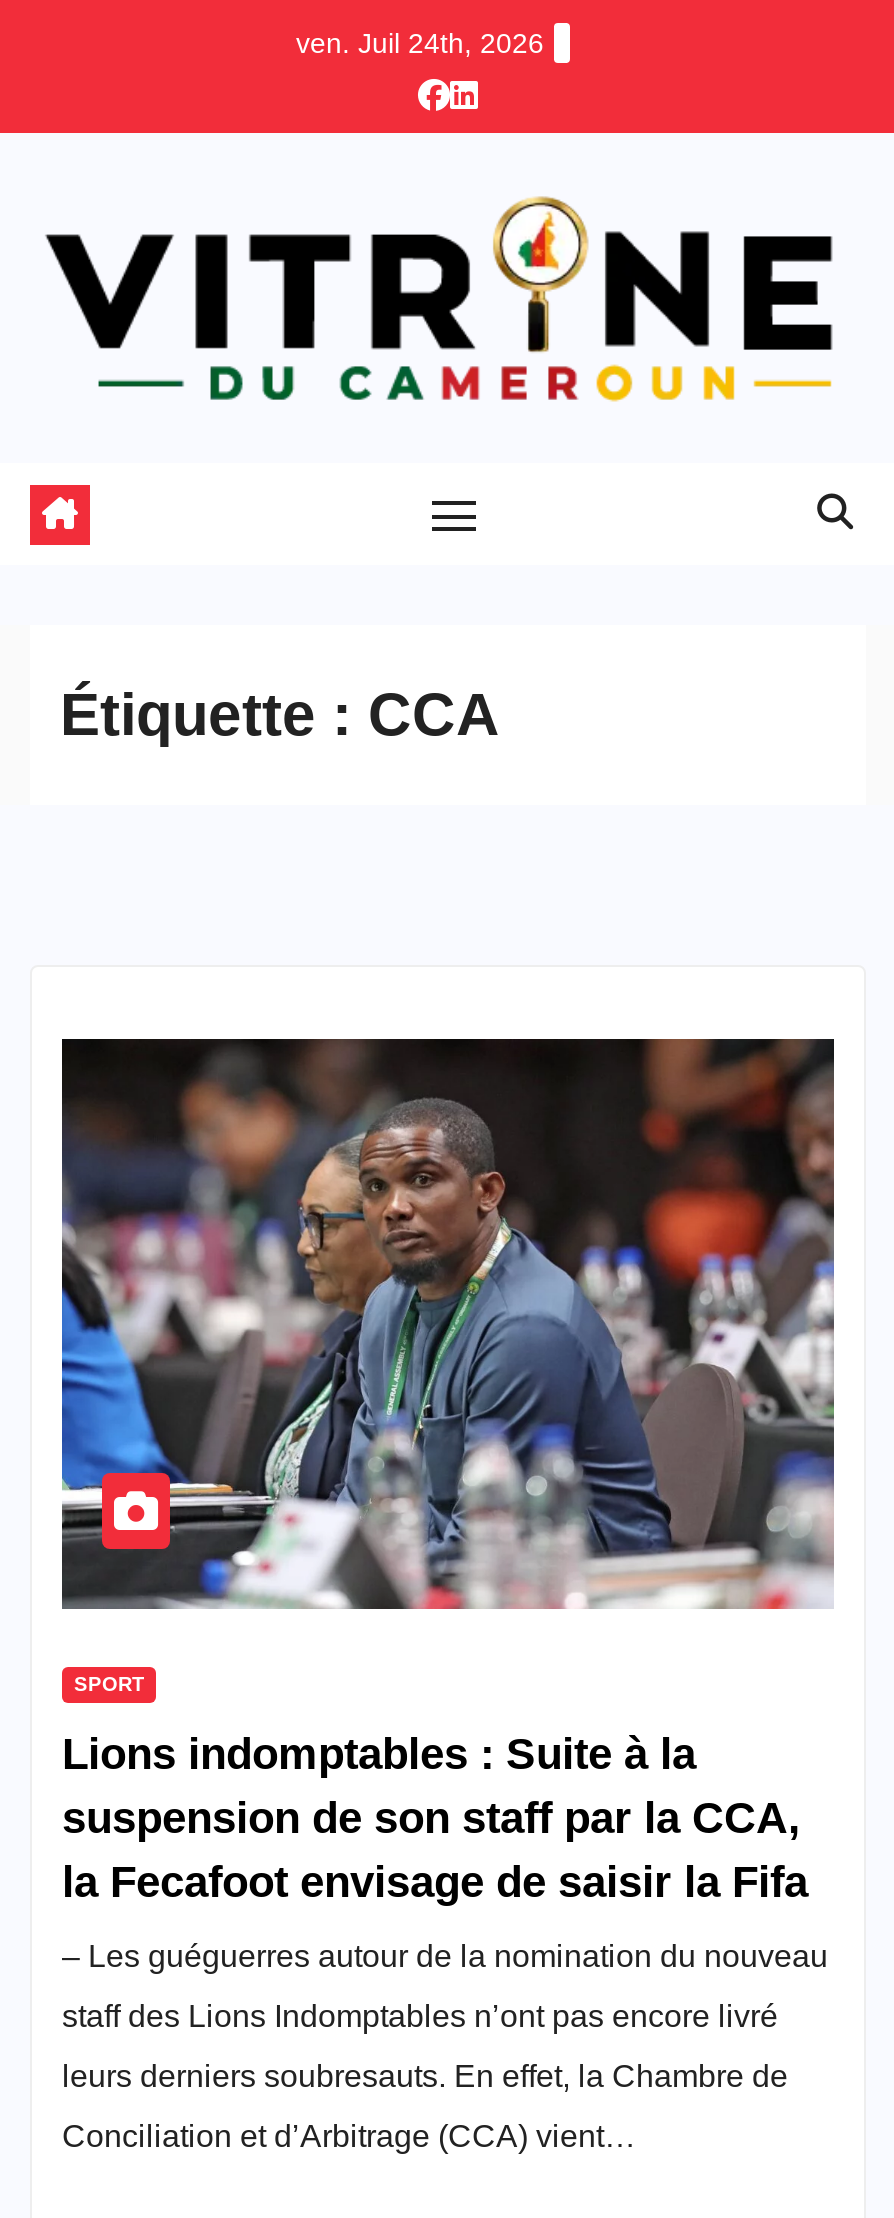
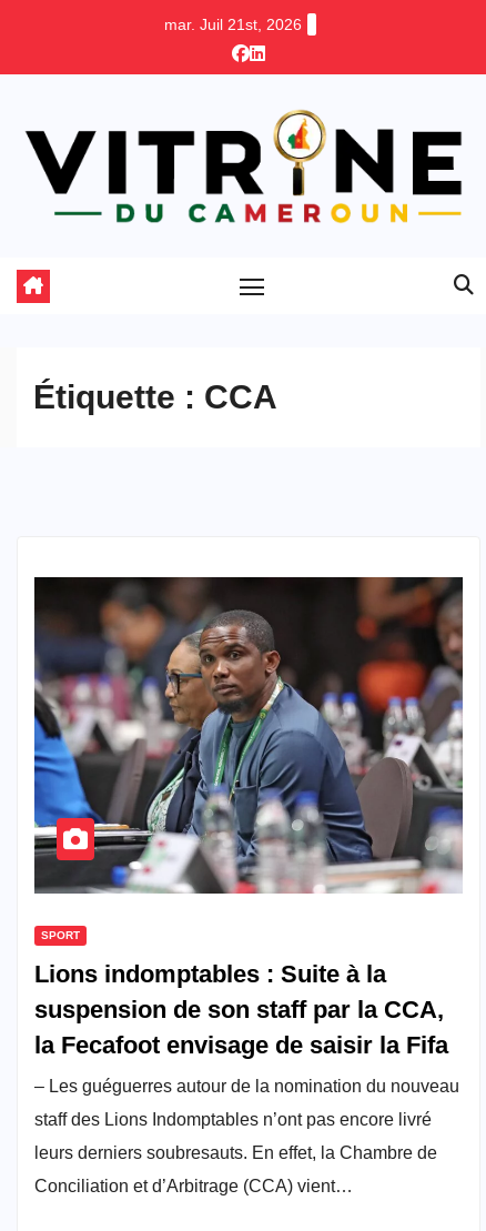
- ven. Juil 24th, 2026
+ mar. Juil 21st, 2026
